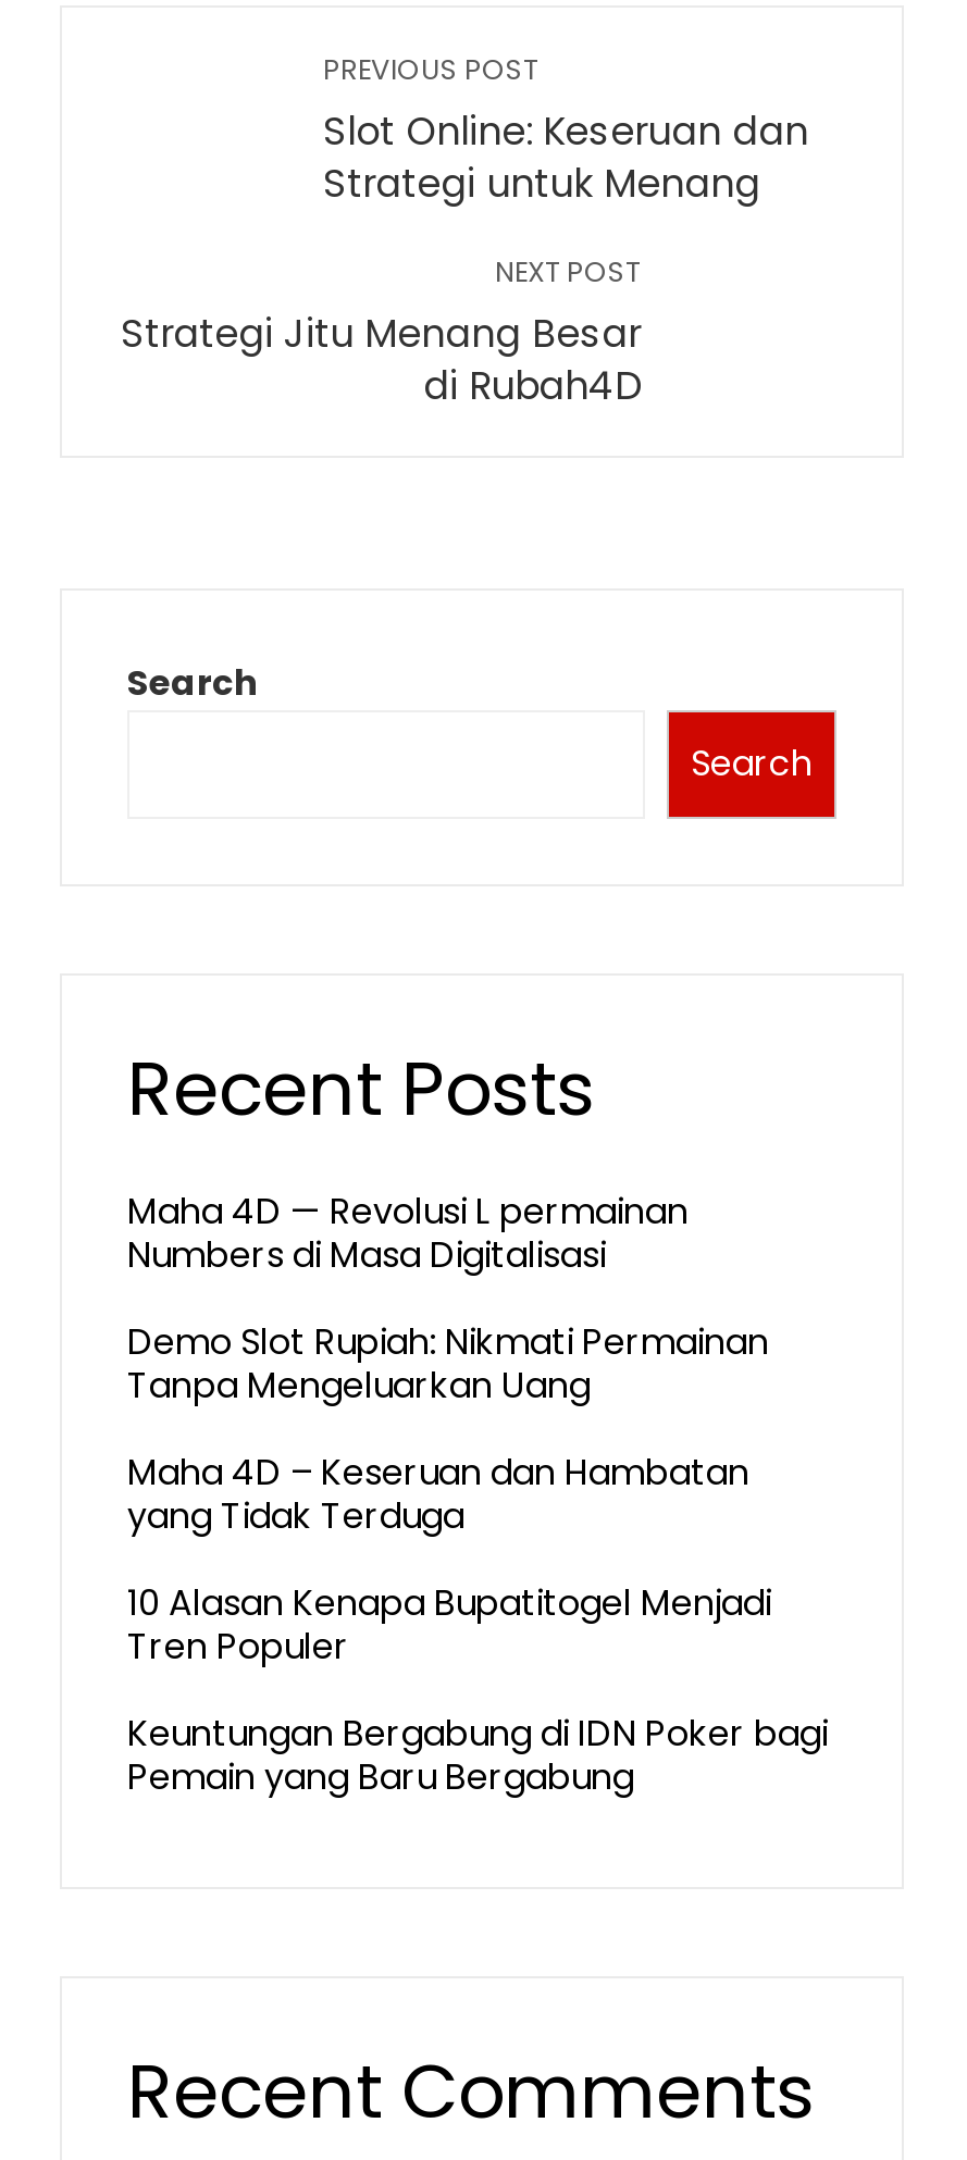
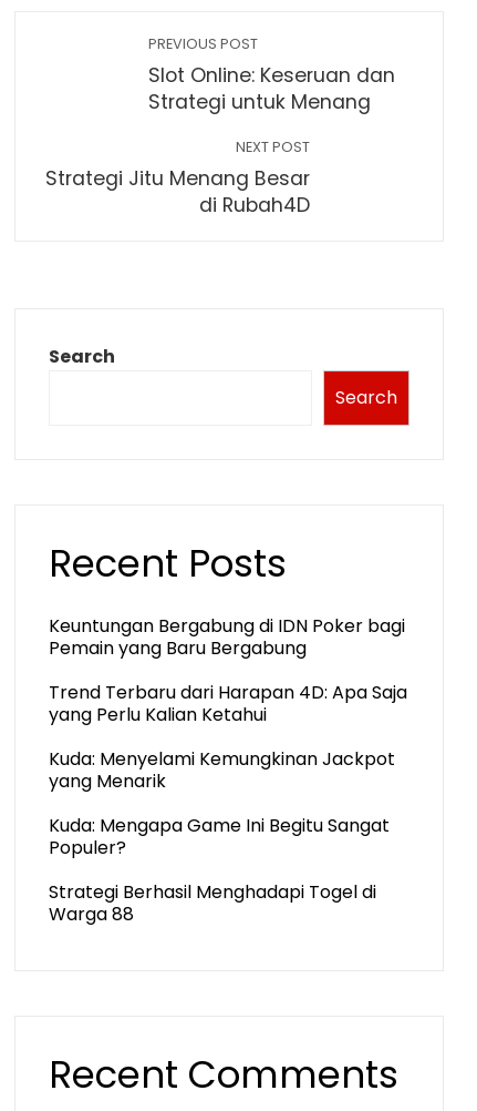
- Maha 4D — Revolusi L permainan
- Numbers di Masa Digitalisasi
- Demo Slot Rupiah: Nikmati Permainan
- Tanpa Mengeluarkan Uang
- Maha 4D – Keseruan dan Hambatan
- yang Tidak Terduga
- 10 Alasan Kenapa Bupatitogel Menjadi
- Tren Populer

moved up: Keuntungan Bergabung di IDN Poker bagi | Pemain yang Baru Bergabung

+ Trend Terbaru dari Harapan 4D: Apa Saja
+ yang Perlu Kalian Ketahui
+ Kuda: Menyelami Kemungkinan Jackpot
+ yang Menarik
+ Kuda: Mengapa Game Ini Begitu Sangat
+ Populer?
+ Strategi Berhasil Menghadapi Togel di
+ Warga 88
